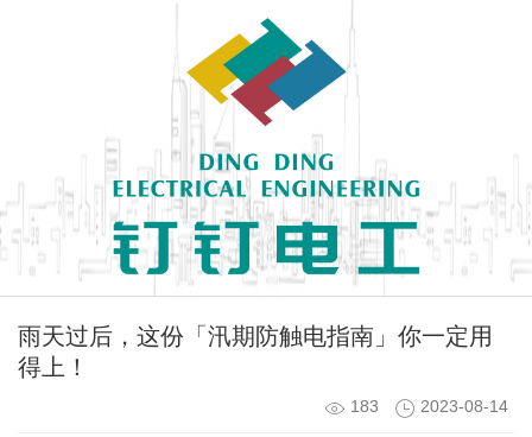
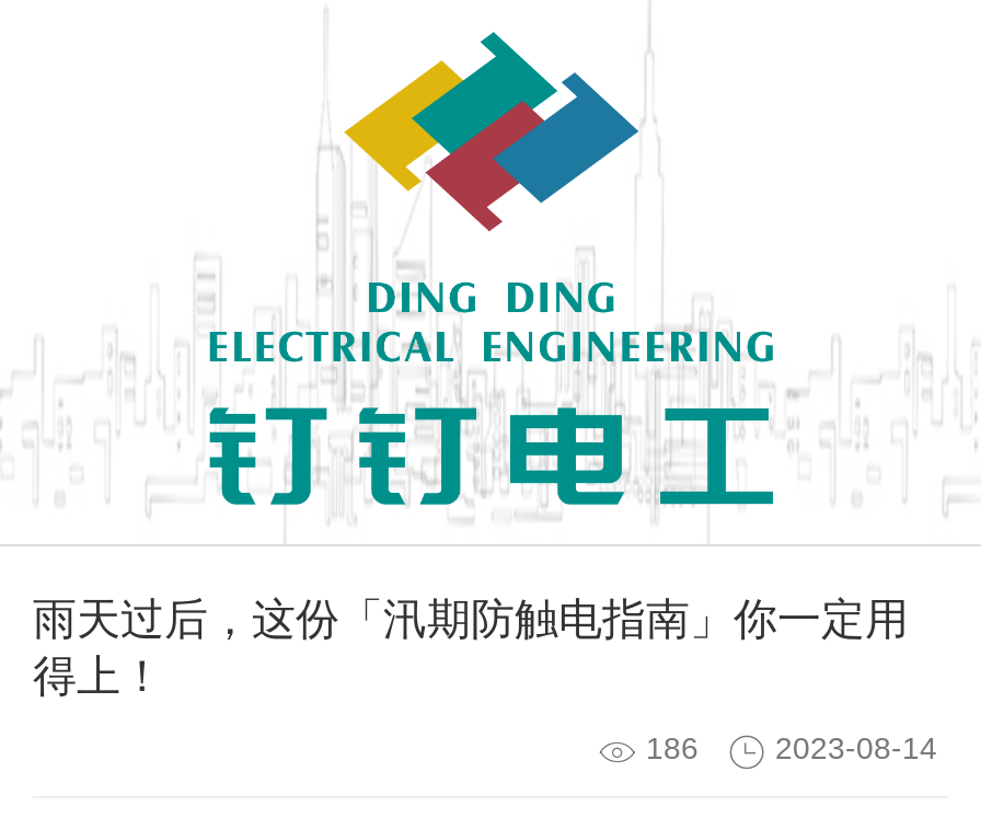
- 183
+ 186
